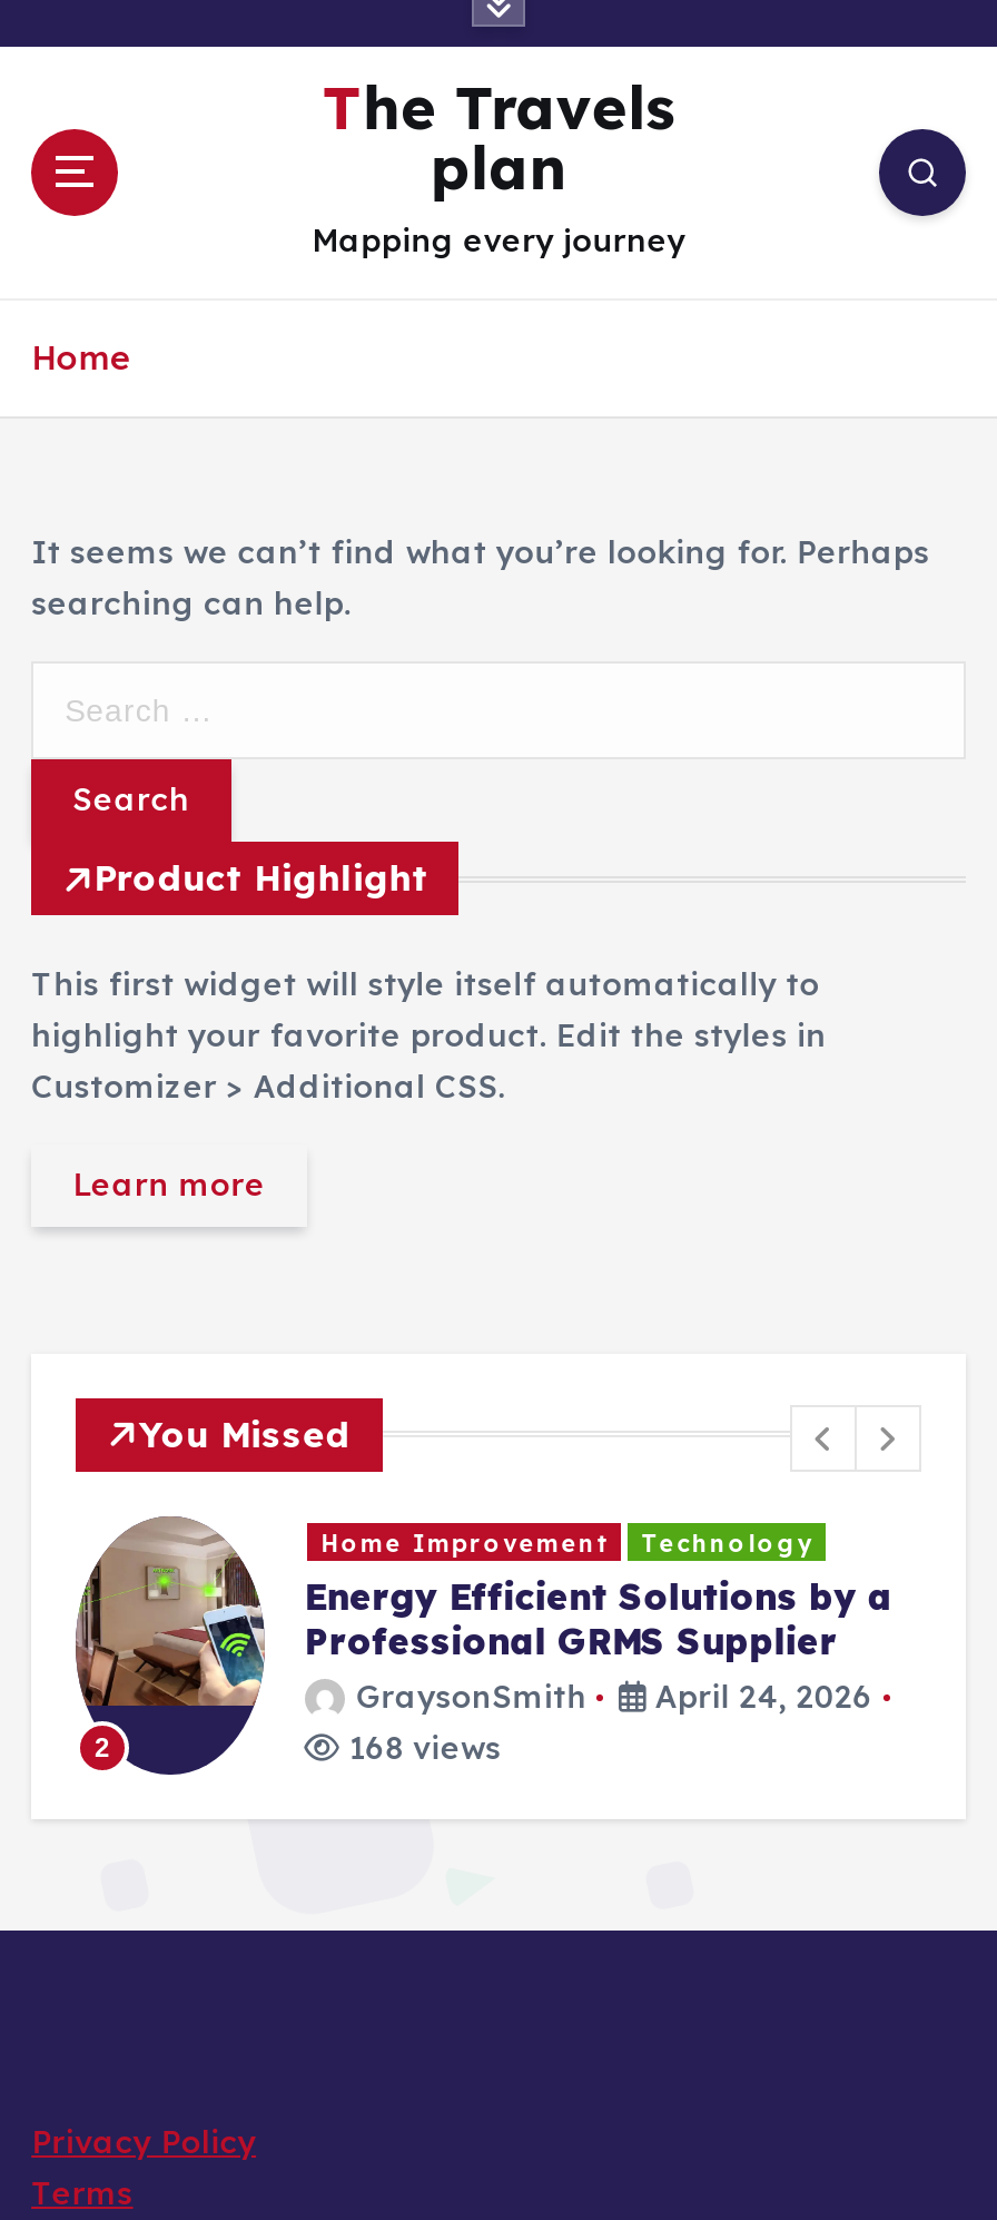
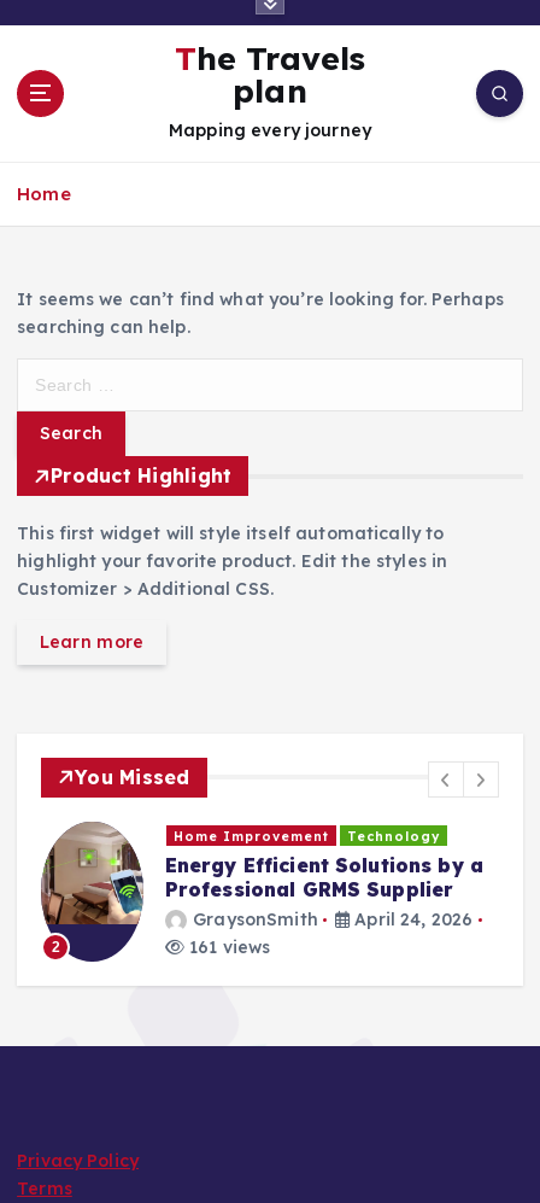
- 168 views
+ 161 views
